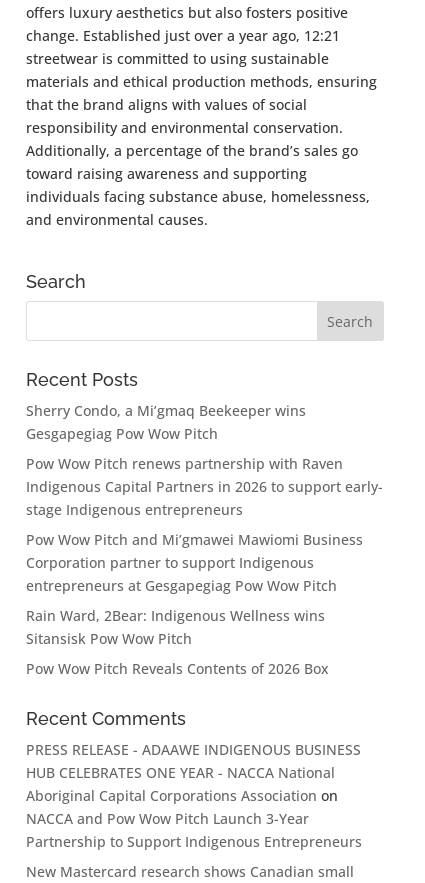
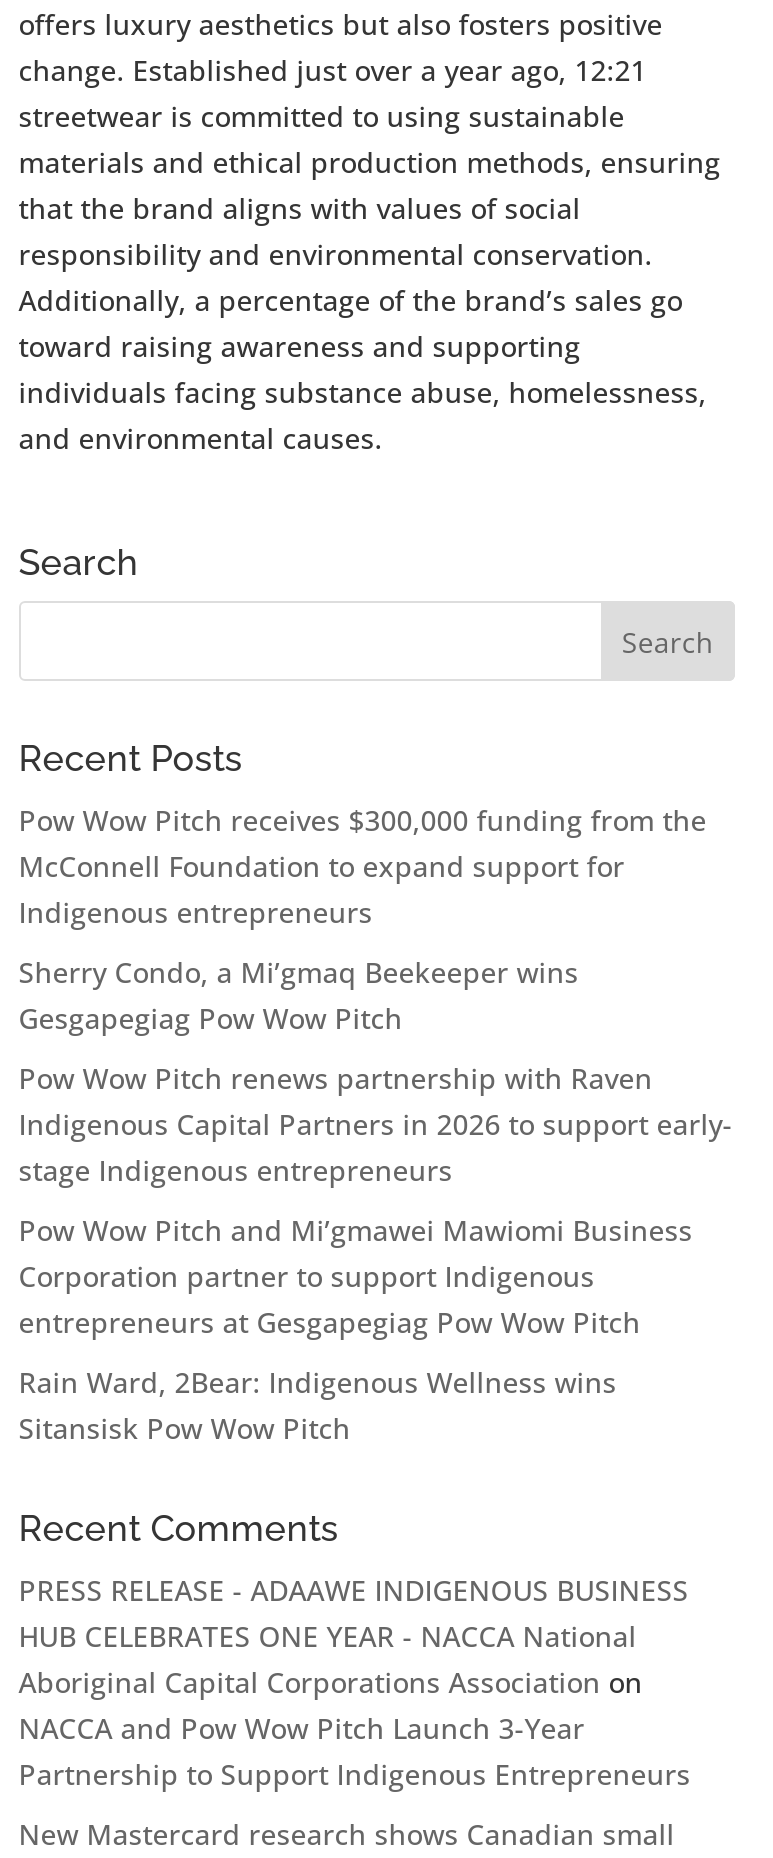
+ Pow Wow Pitch receives $300,000 funding from the
+ McConnell Foundation to expand support for
+ Indigenous entrepreneurs

moved down: Sherry Condo, a Mi’gmaq Beekeeper wins | Gesgapegiag Pow Wow Pitch | Pow Wow Pitch renews partnership with Raven | ... | Rain Ward, 2Bear: Indigenous Wellness wins | Sitansisk Pow Wow Pitch

- Pow Wow Pitch Reveals Contents of 2026 Box
